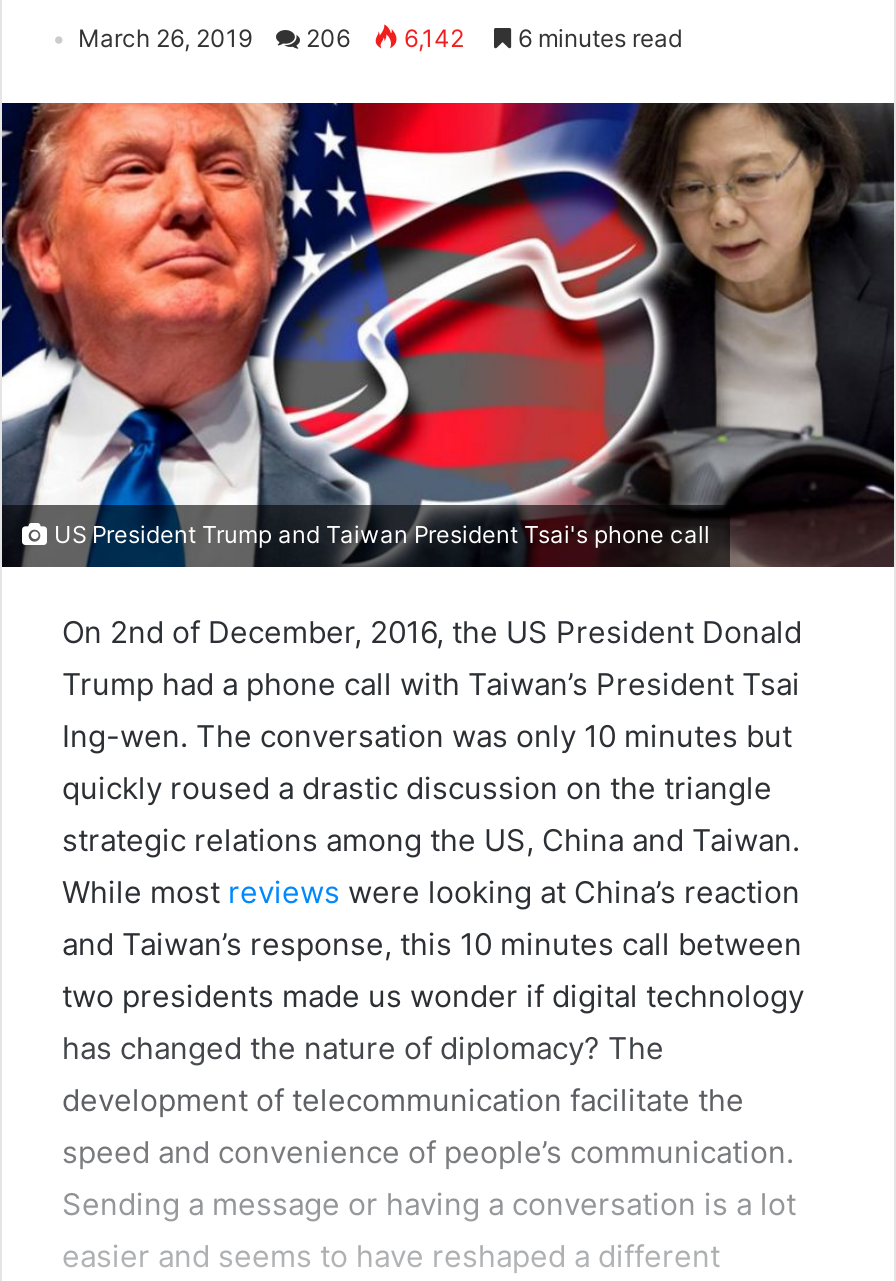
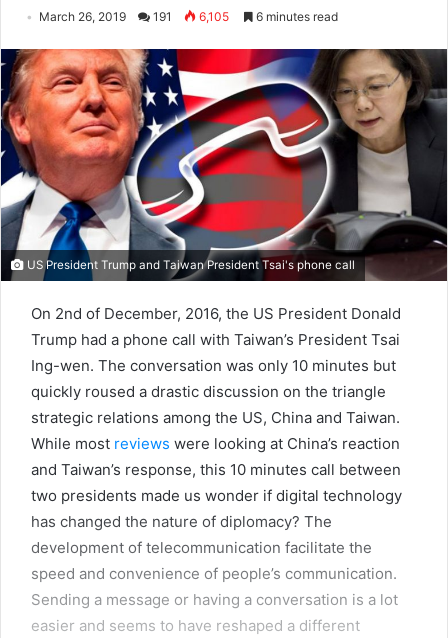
- 206
+ 191

- 6,142
+ 6,105
